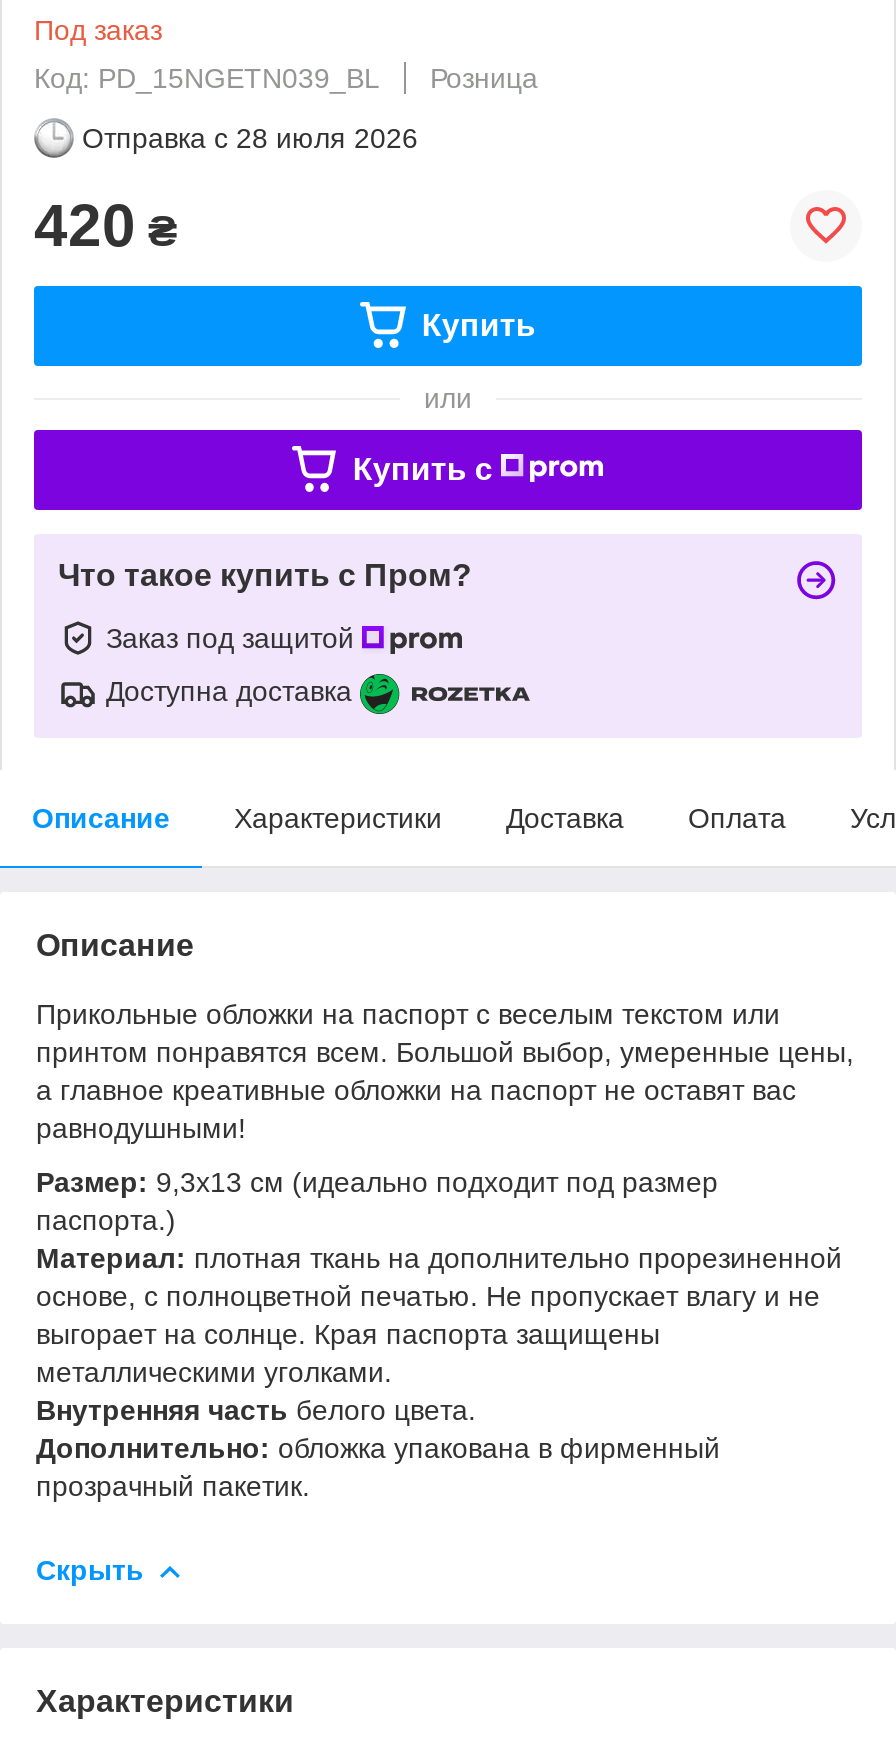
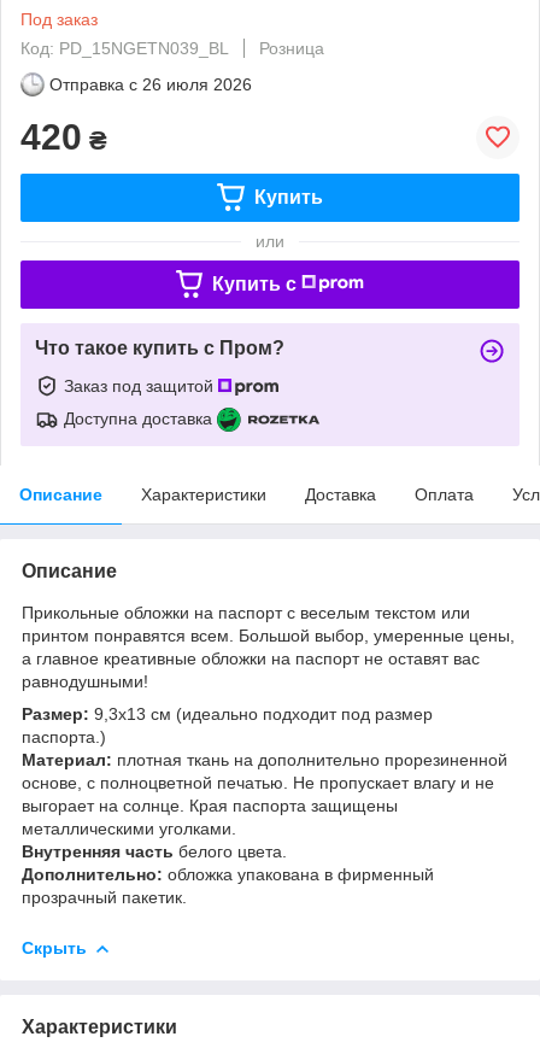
- Отправка с 28 июля 2026
+ Отправка с 26 июля 2026
